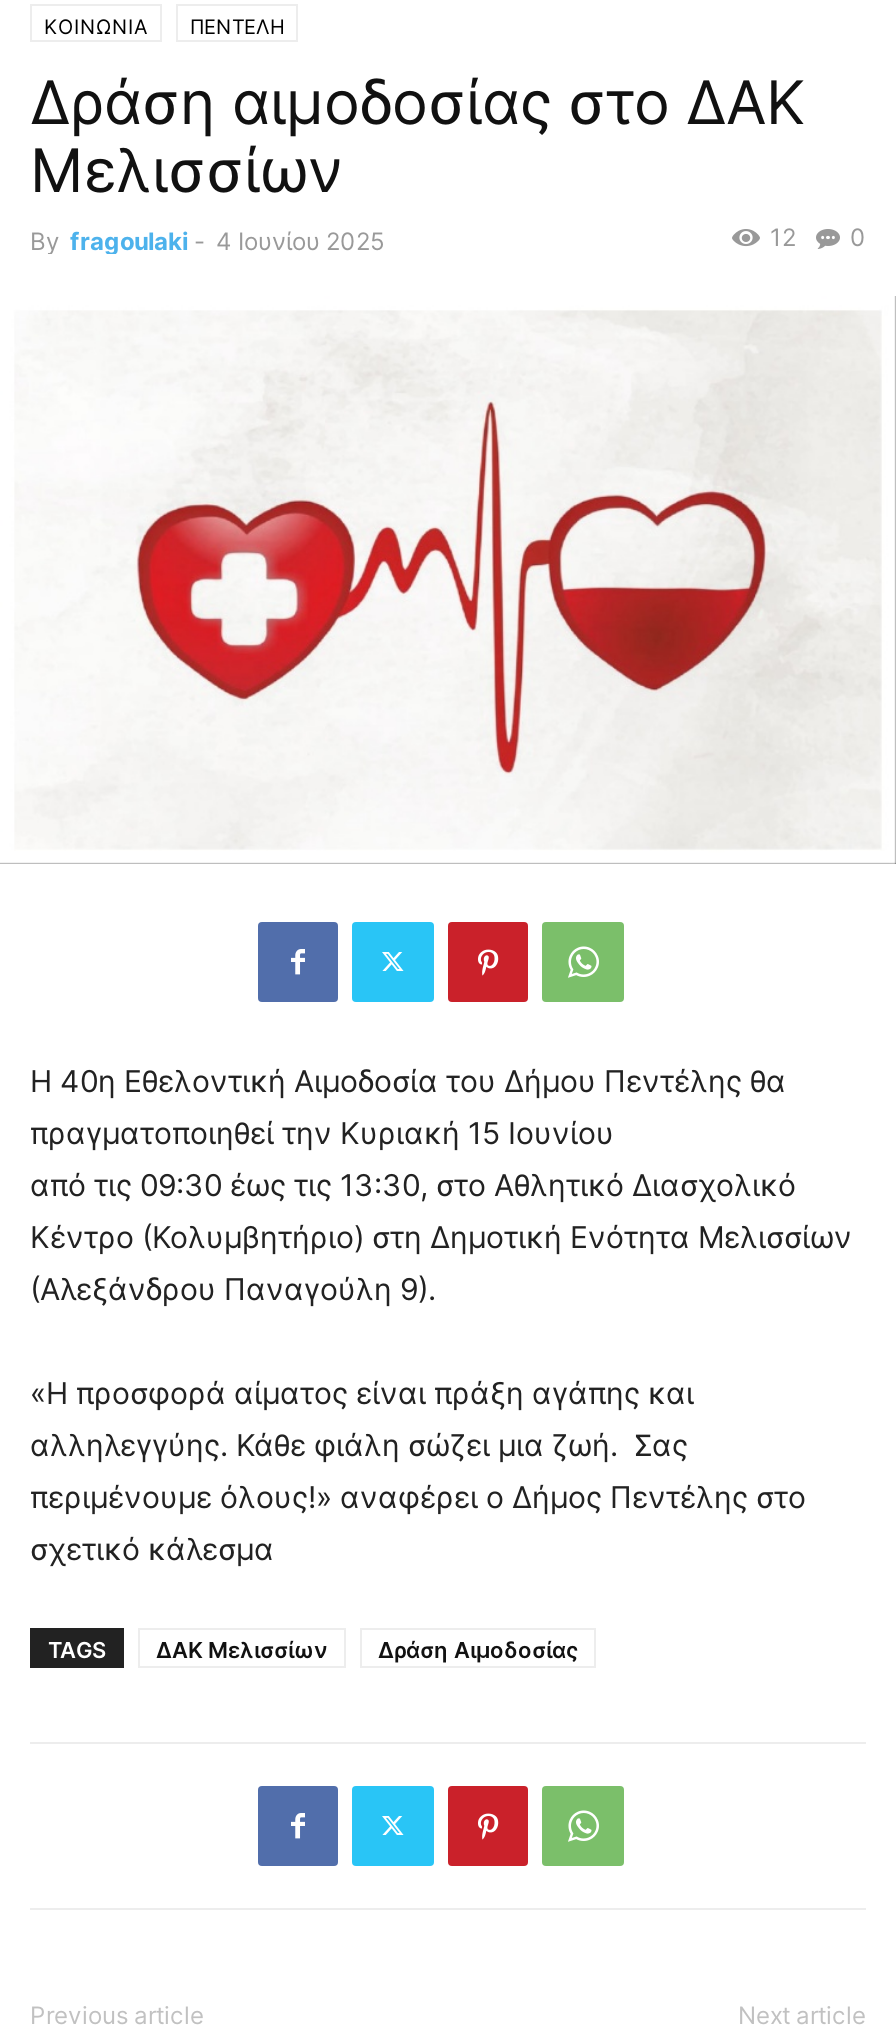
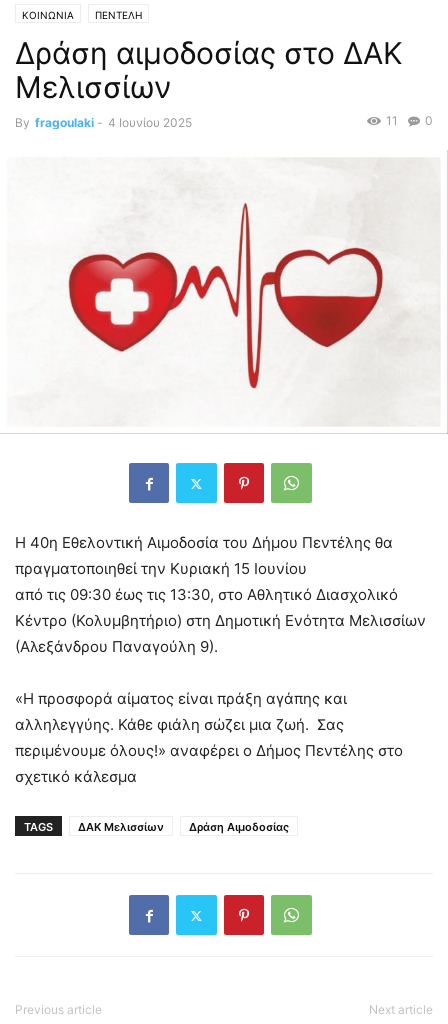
- 12 0
+ 11 0
